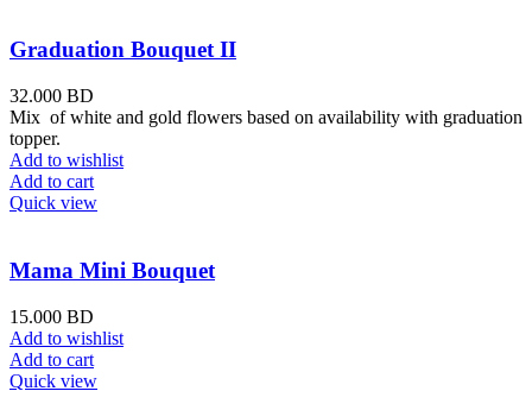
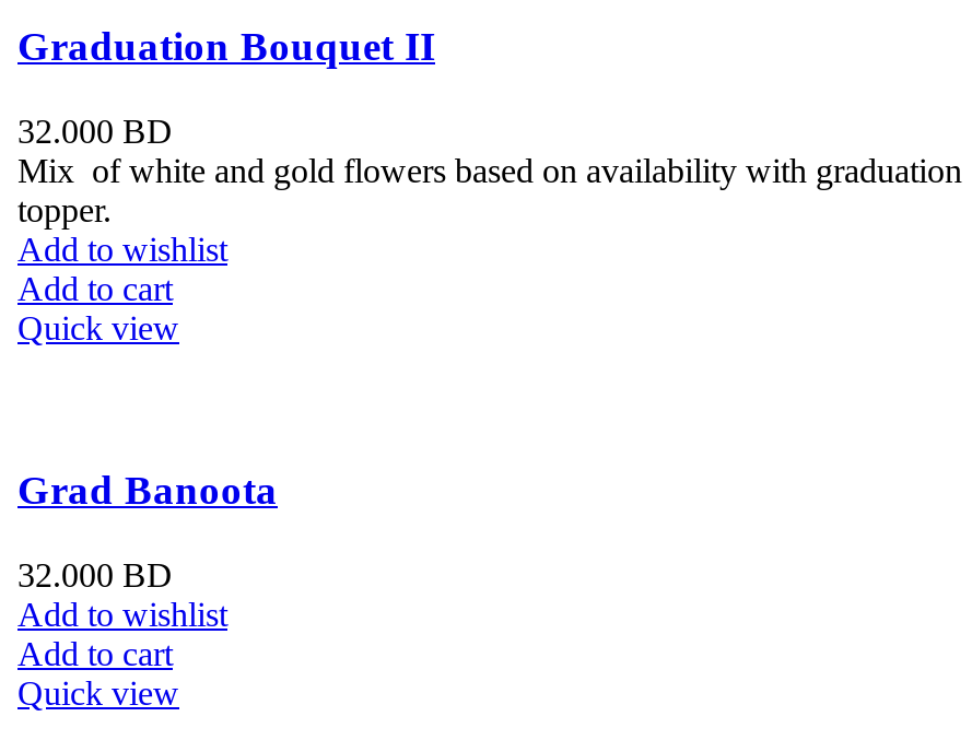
- Mama Mini Bouquet
+ Grad Banoota

- 15.000 BD
+ 32.000 BD
